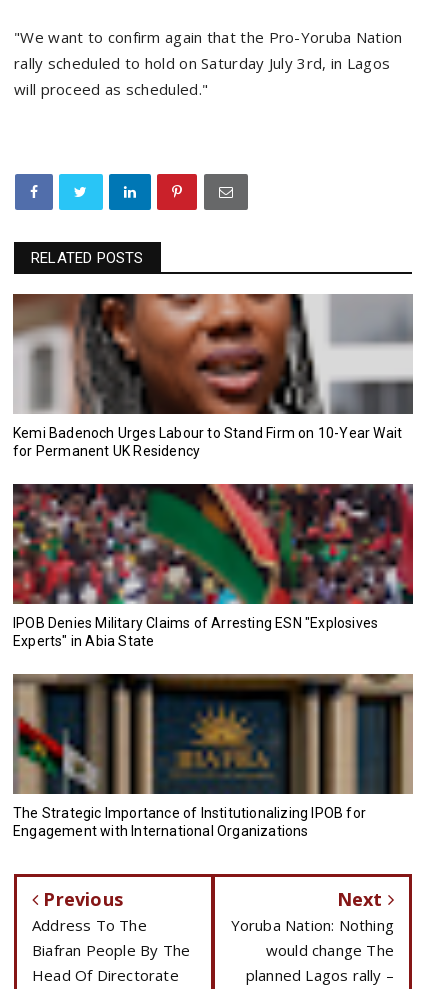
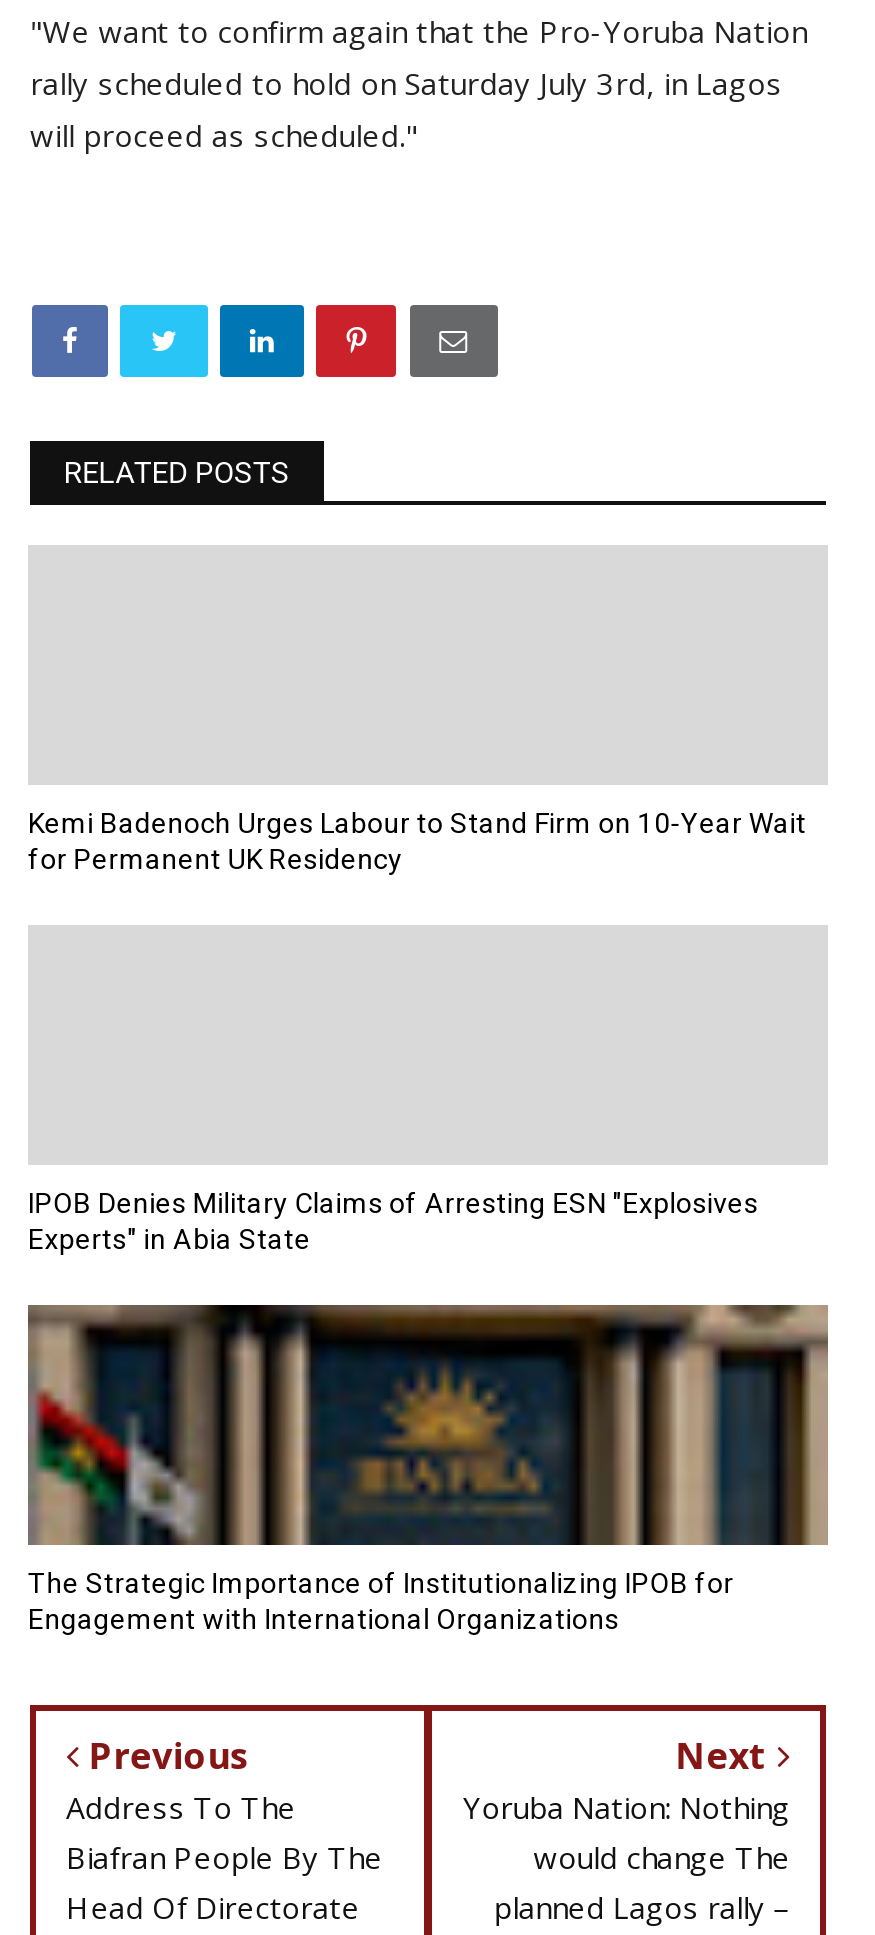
- [image]

- [image]
